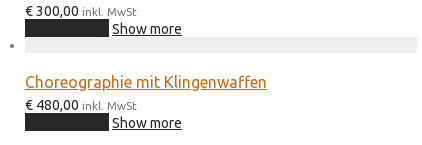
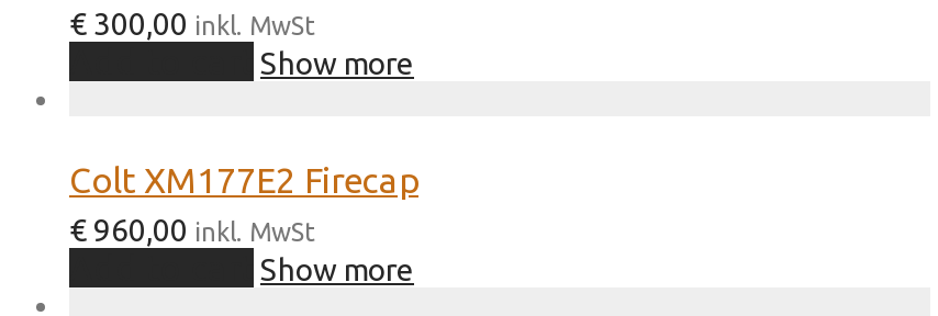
- Choreographie mit Klingenwaffen
- €480,00 inkl. MwSt
+ Colt XM177E2 Firecap
+ €960,00 inkl. MwSt
